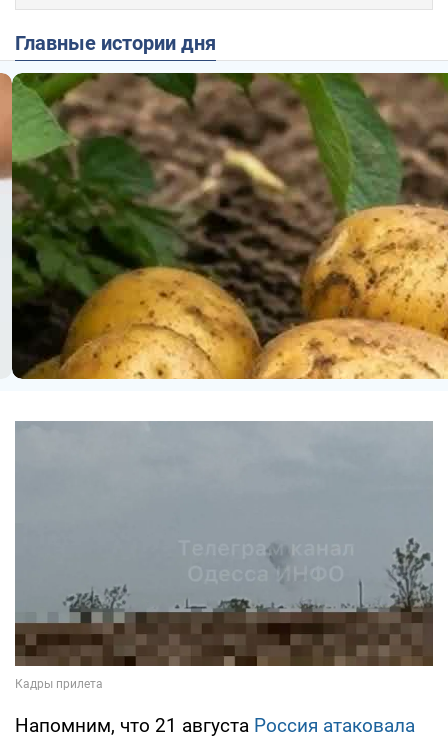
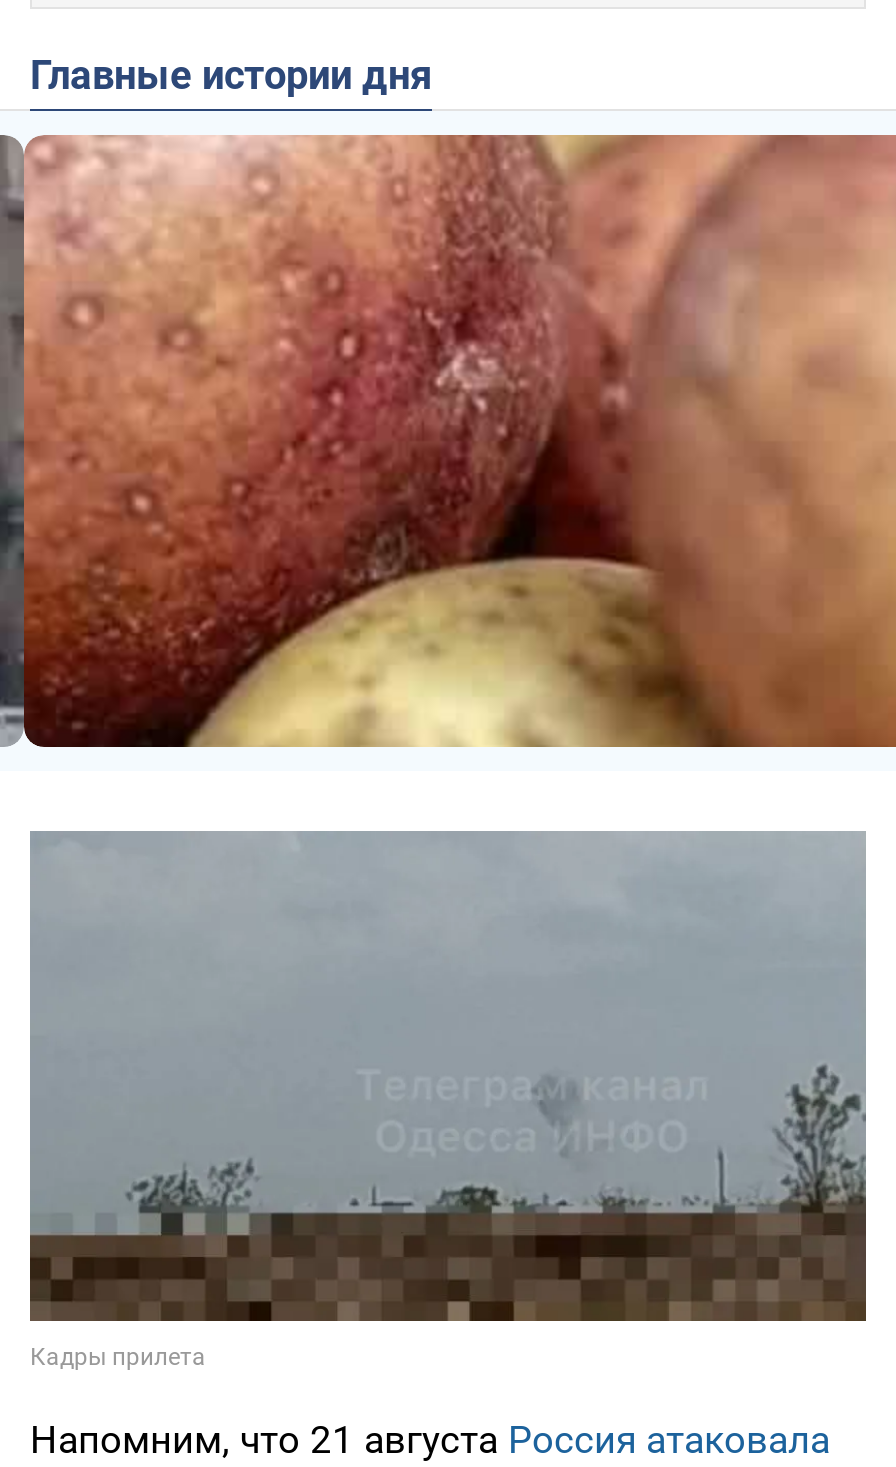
- [image]
+ [image]
